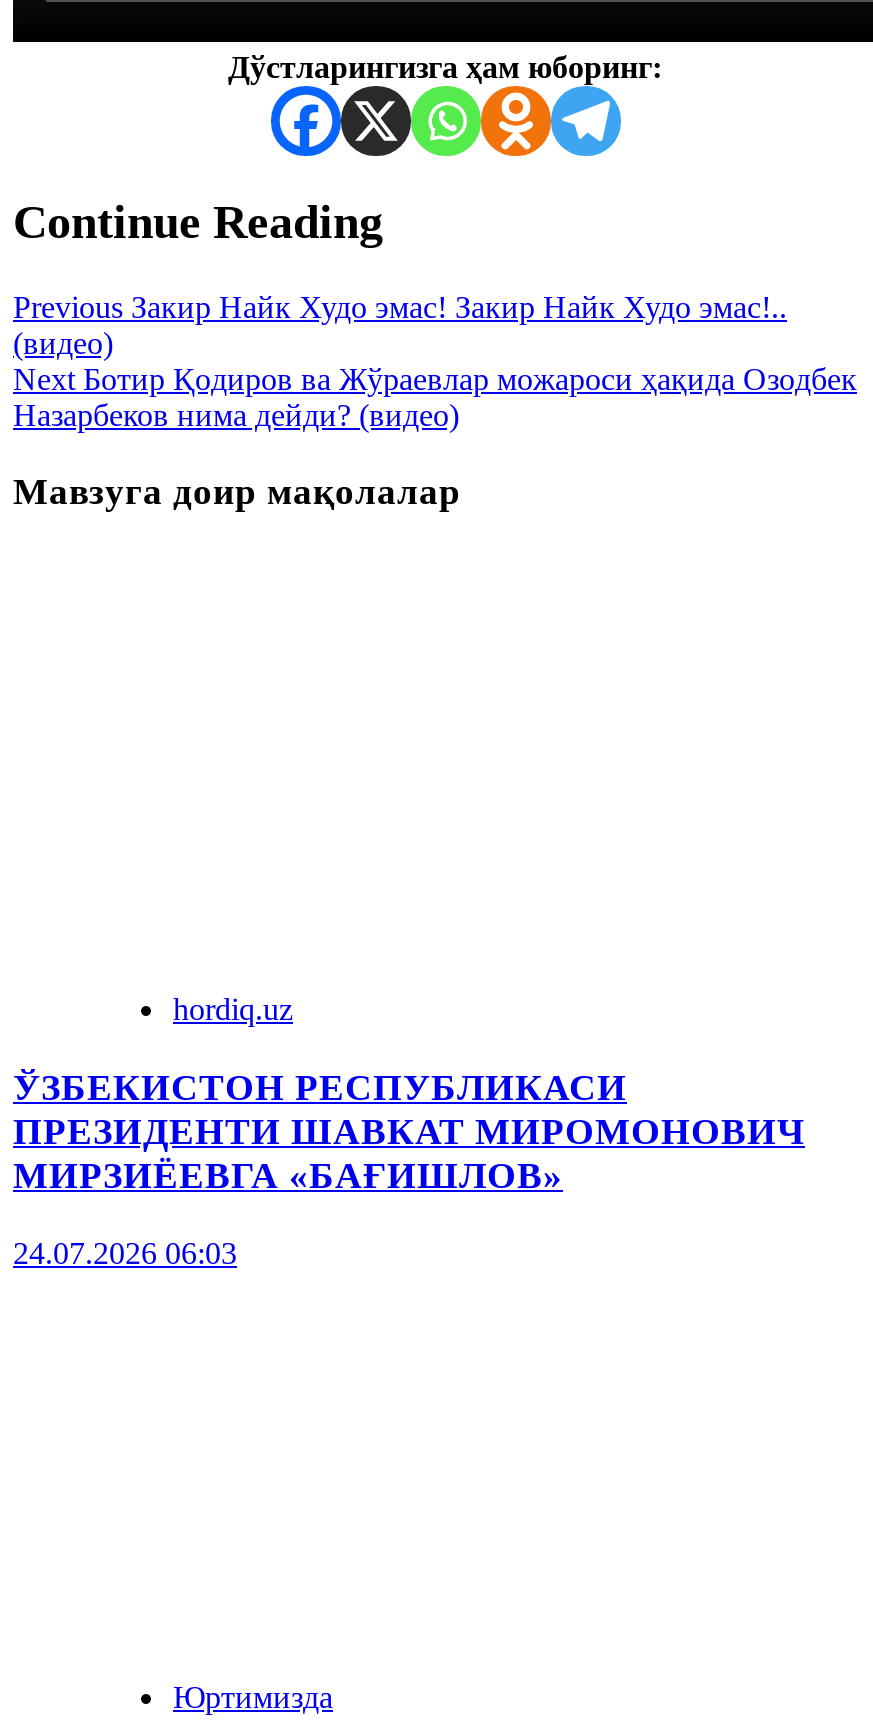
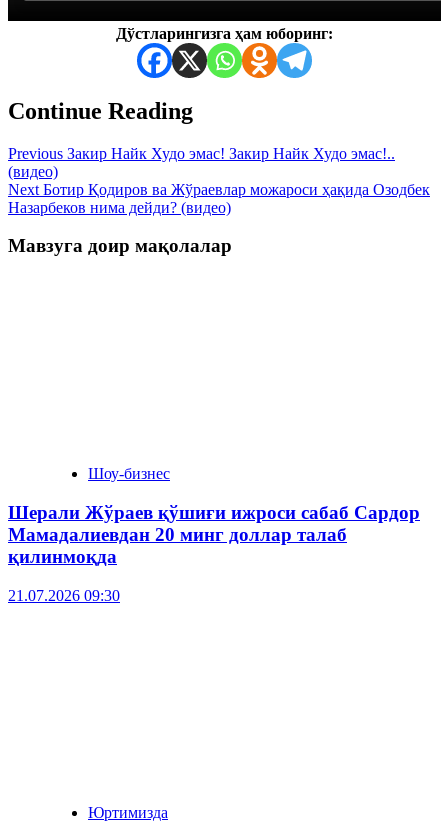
- hordiq.uz
+ Шоу-бизнес

- ЎЗБЕКИСТОН РЕСПУБЛИКАСИ
- ПРЕЗИДЕНТИ ШАВКАТ МИРОМОНОВИЧ
- МИРЗИЁЕВГА «БАҒИШЛОВ»
+ Шерали Жўраев қўшиғи ижроси сабаб Сардор
+ Мамадалиевдан 20 минг доллар талаб
+ қилинмоқда

- 24.07.2026 06:03
+ 21.07.2026 09:30
